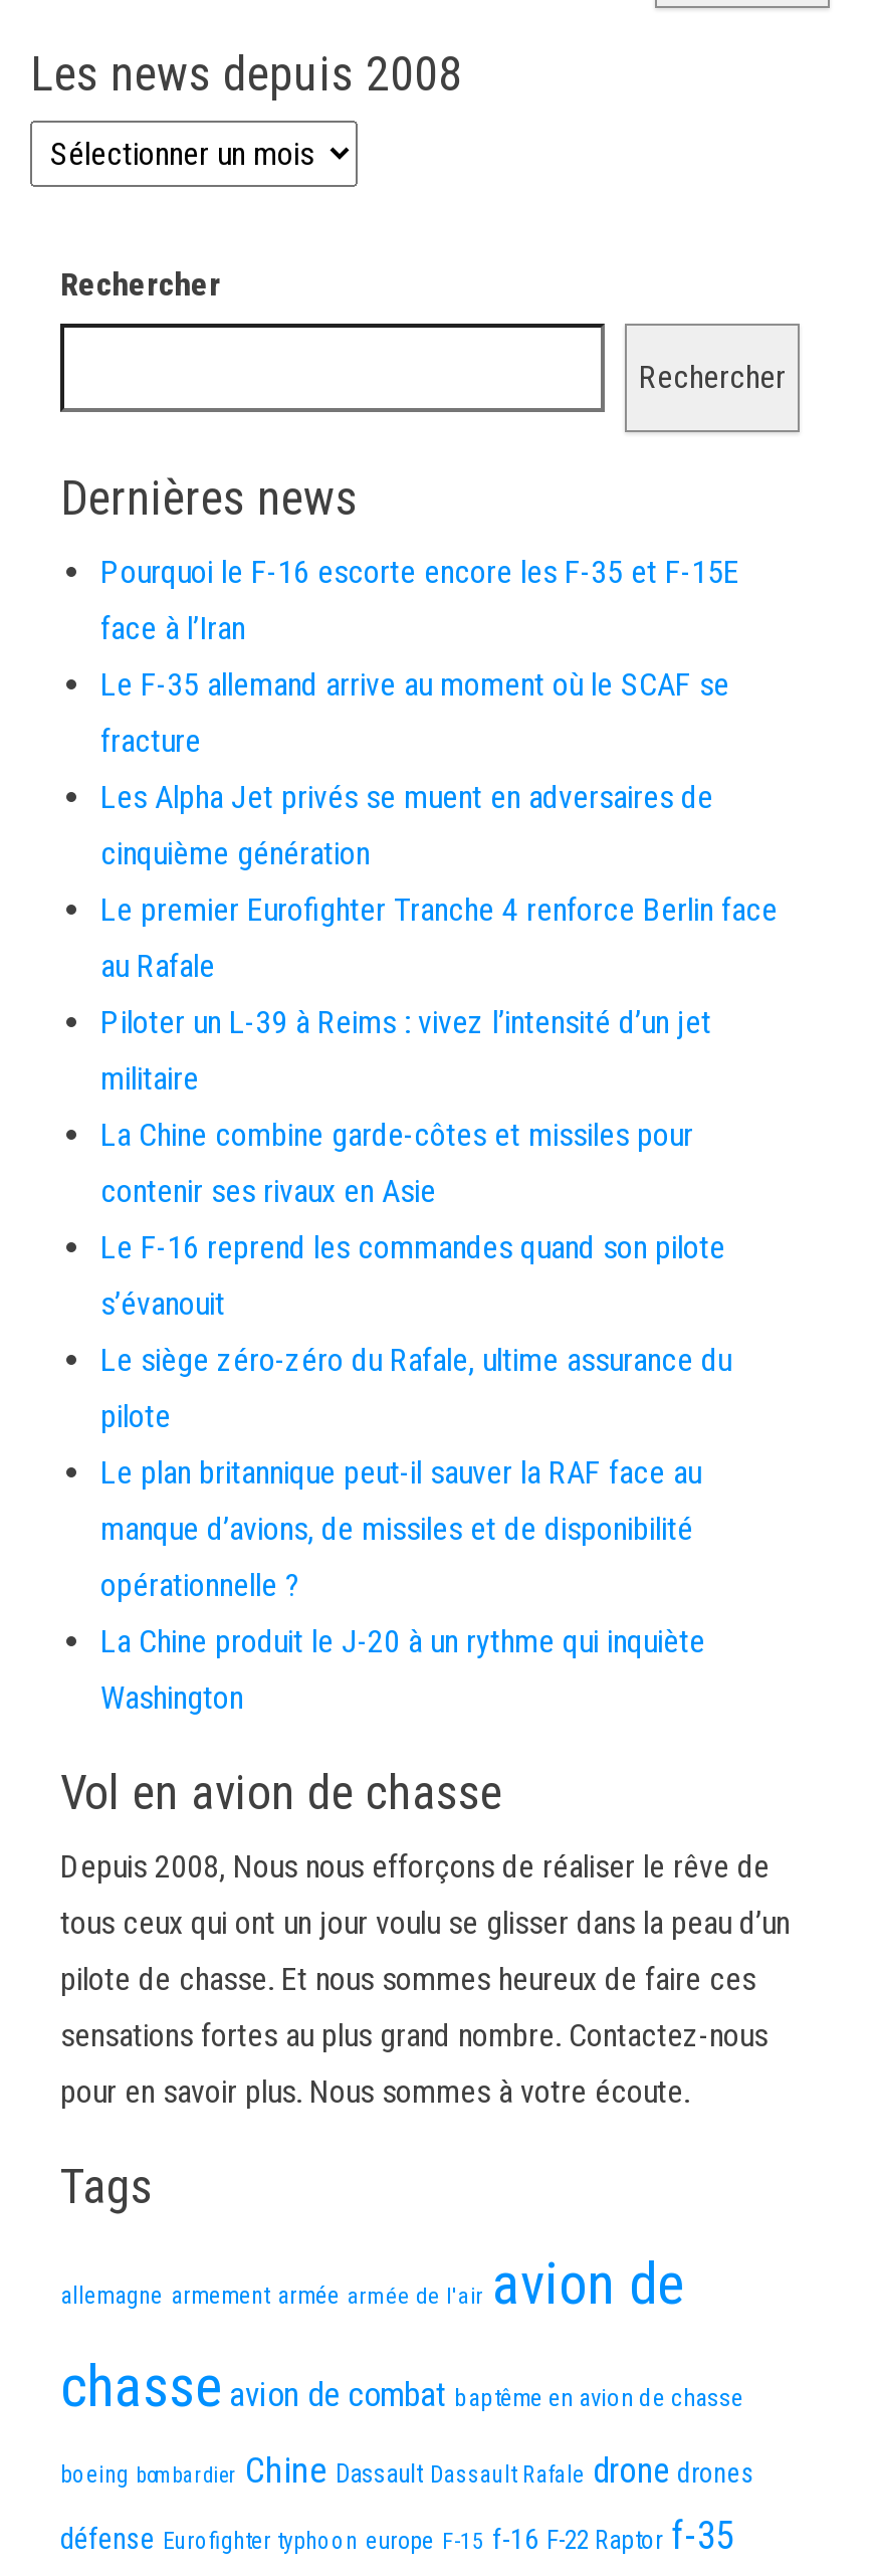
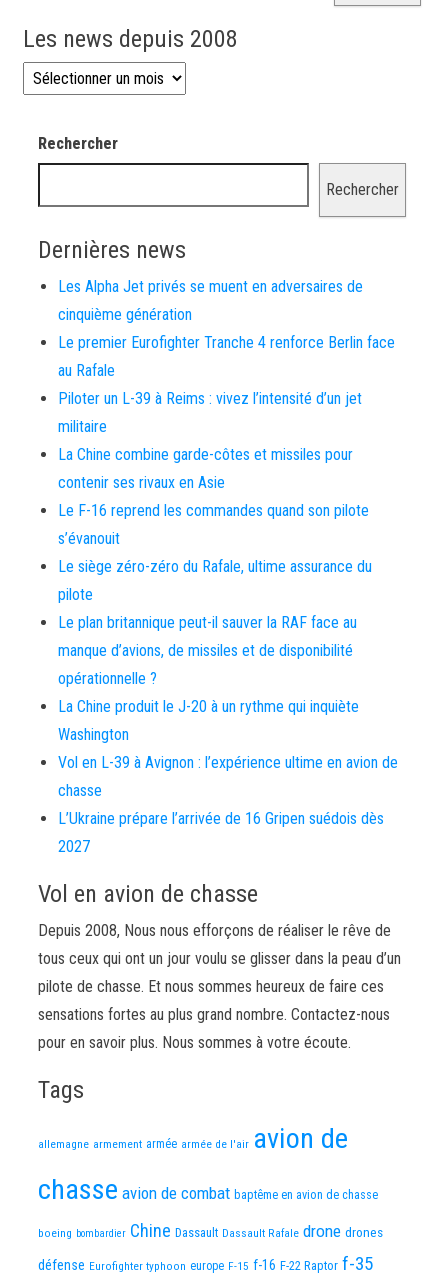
- Pourquoi le F-16 escorte encore les F-35 et F-15E
- face à l’Iran
- Le F-35 allemand arrive au moment où le SCAF se
- fracture

moved up: Les Alpha Jet privés se muent en adversaires de | cinquième génération | Le premier Eurofighter Tranche 4 renforce Berlin face | ... | La Chine produit le J-20 à un rythme qui inquiète | Washington

+ Vol en L-39 à Avignon : l’expérience ultime en avion de
+ chasse
+ L’Ukraine prépare l’arrivée de 16 Gripen suédois dès
+ 2027
